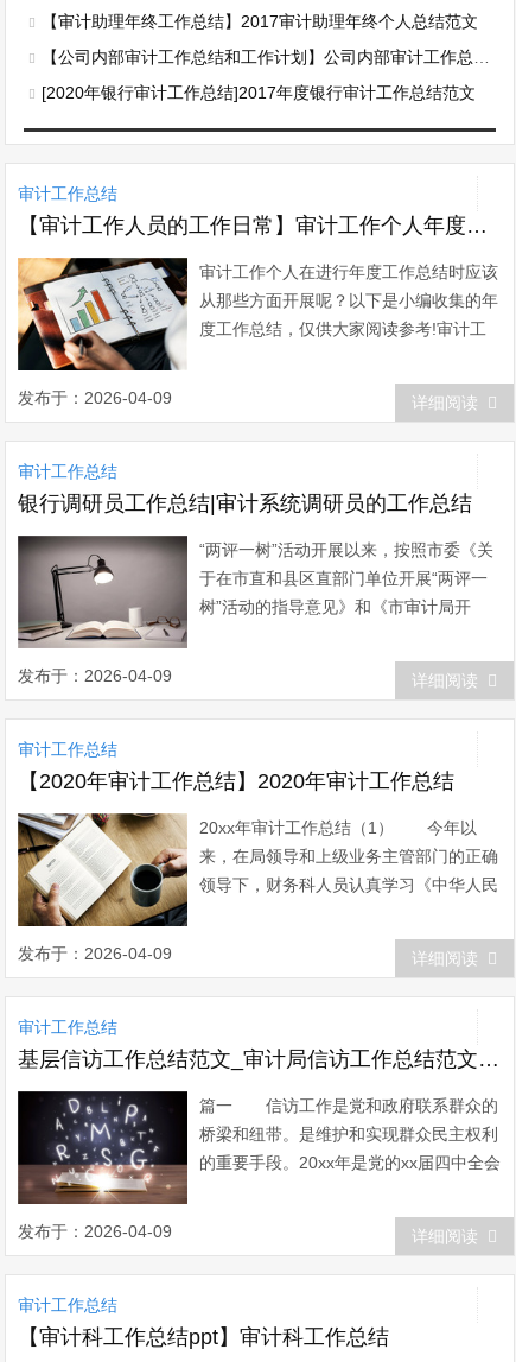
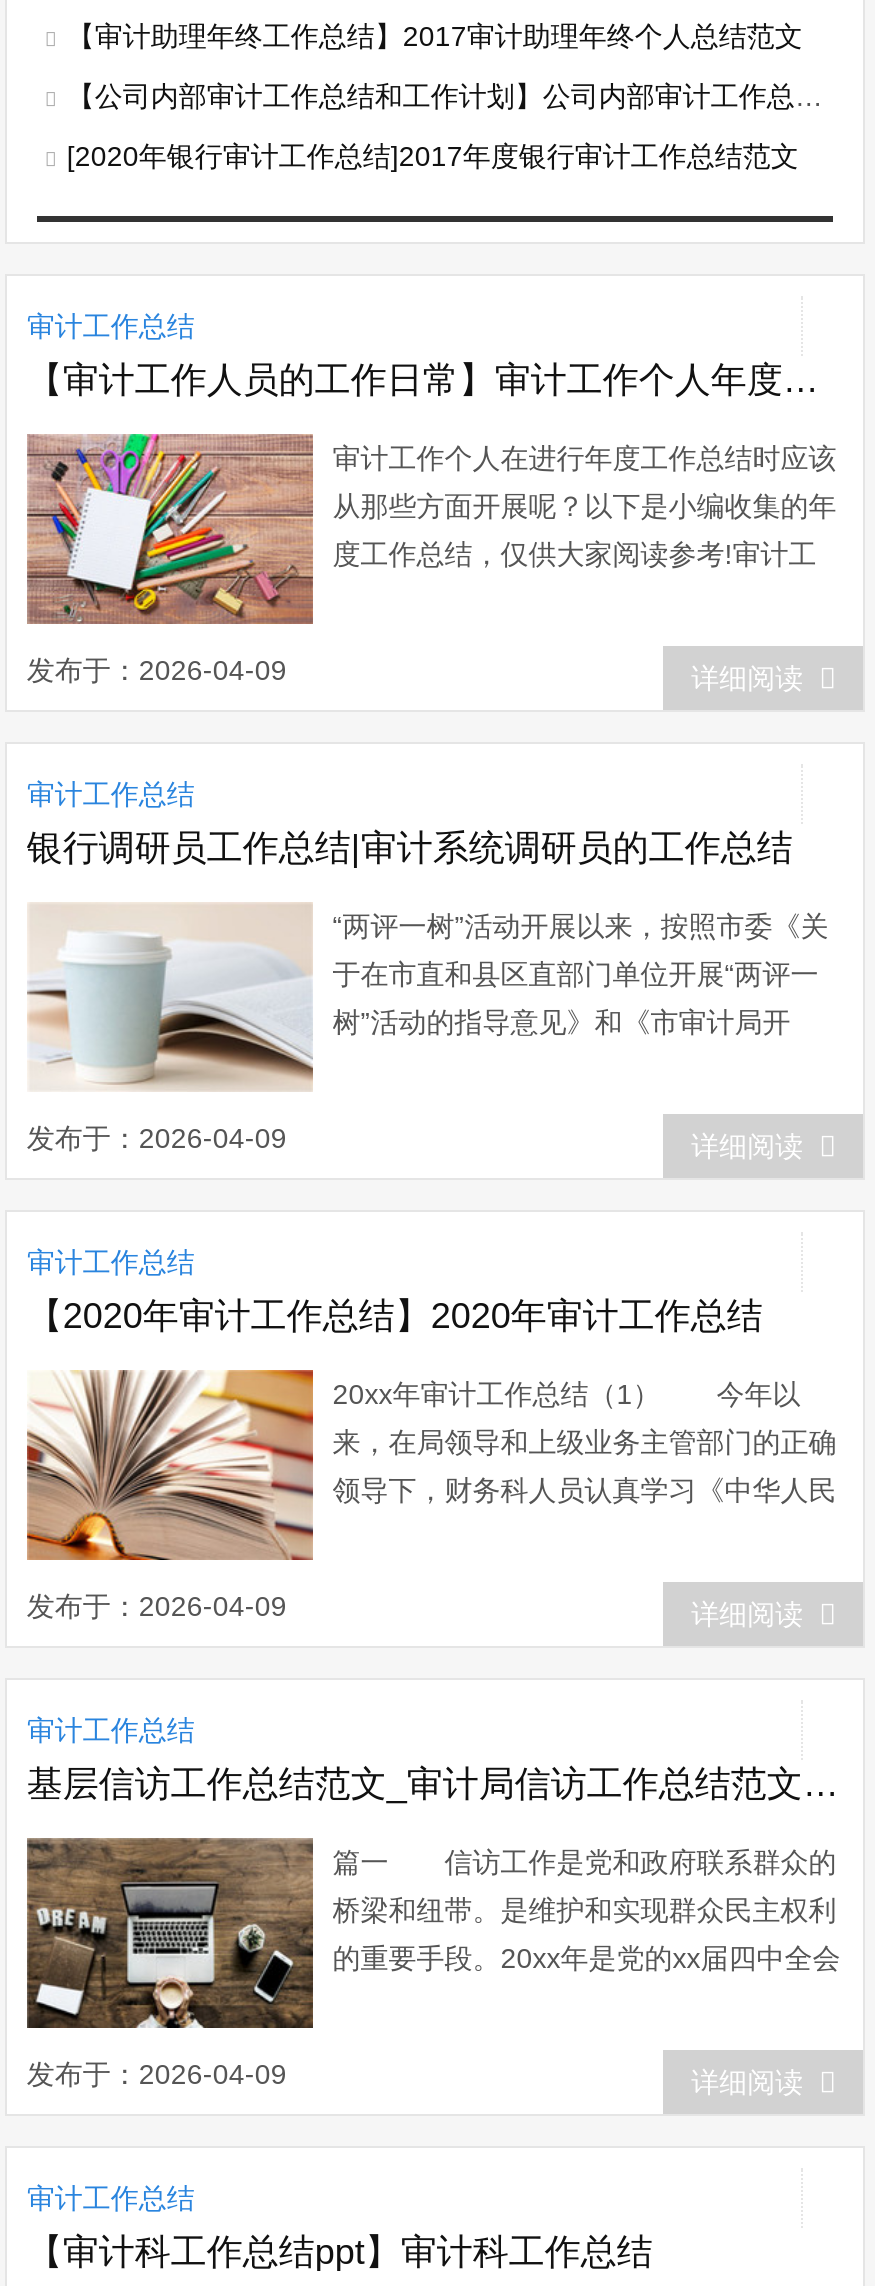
- [image]
+ [image]

- [image]
+ [image]

- [image]
+ [image]

- [image]
+ [image]
